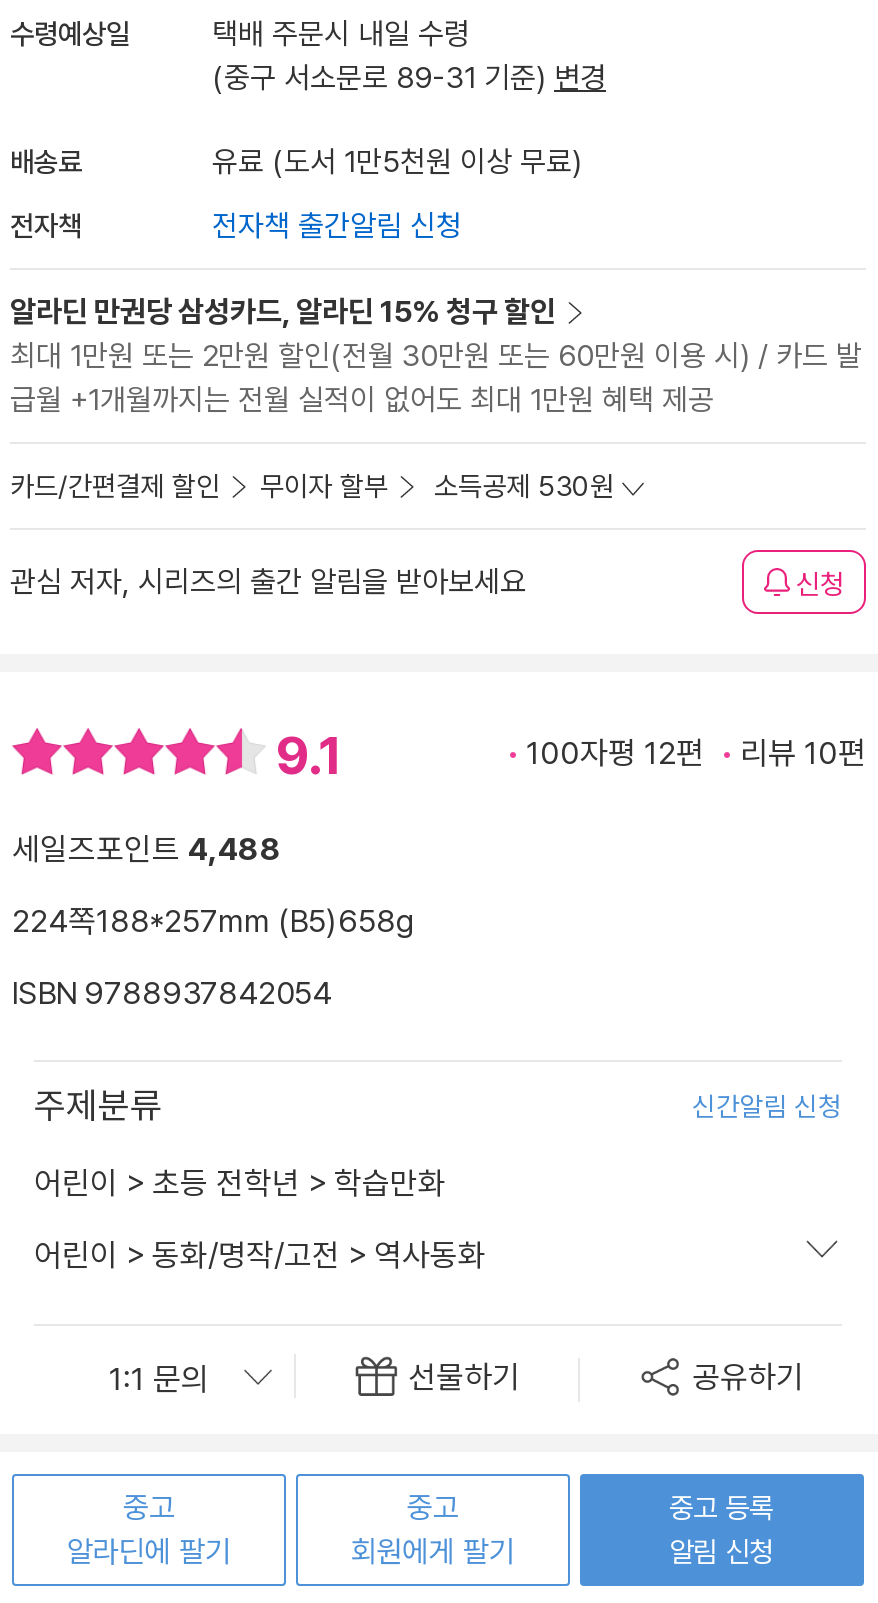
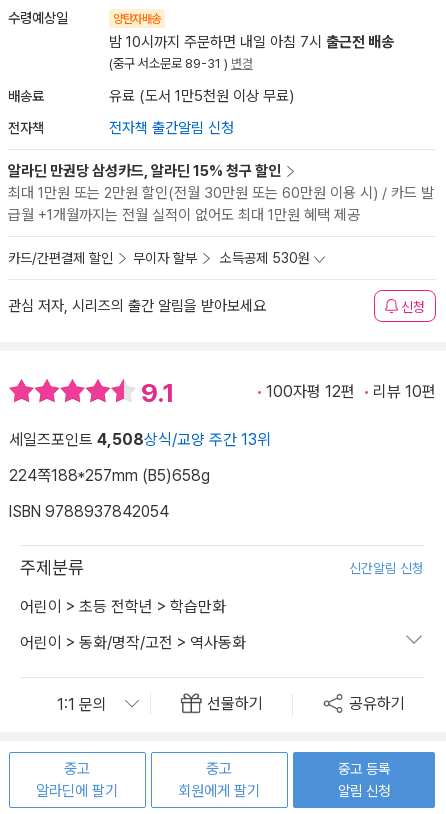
- 택배 주문시 내일 수령
- (중구 서소문로 89-31 기준) 변경
+ 양탄자배송
+ 밤 10시까지 주문하면 내일 아침 7시 출근전 배송
+ (중구 서소문로 89-31 ) 변경

- 세일즈포인트 4,488
+ 세일즈포인트 4,508상식/교양 주간 13위
